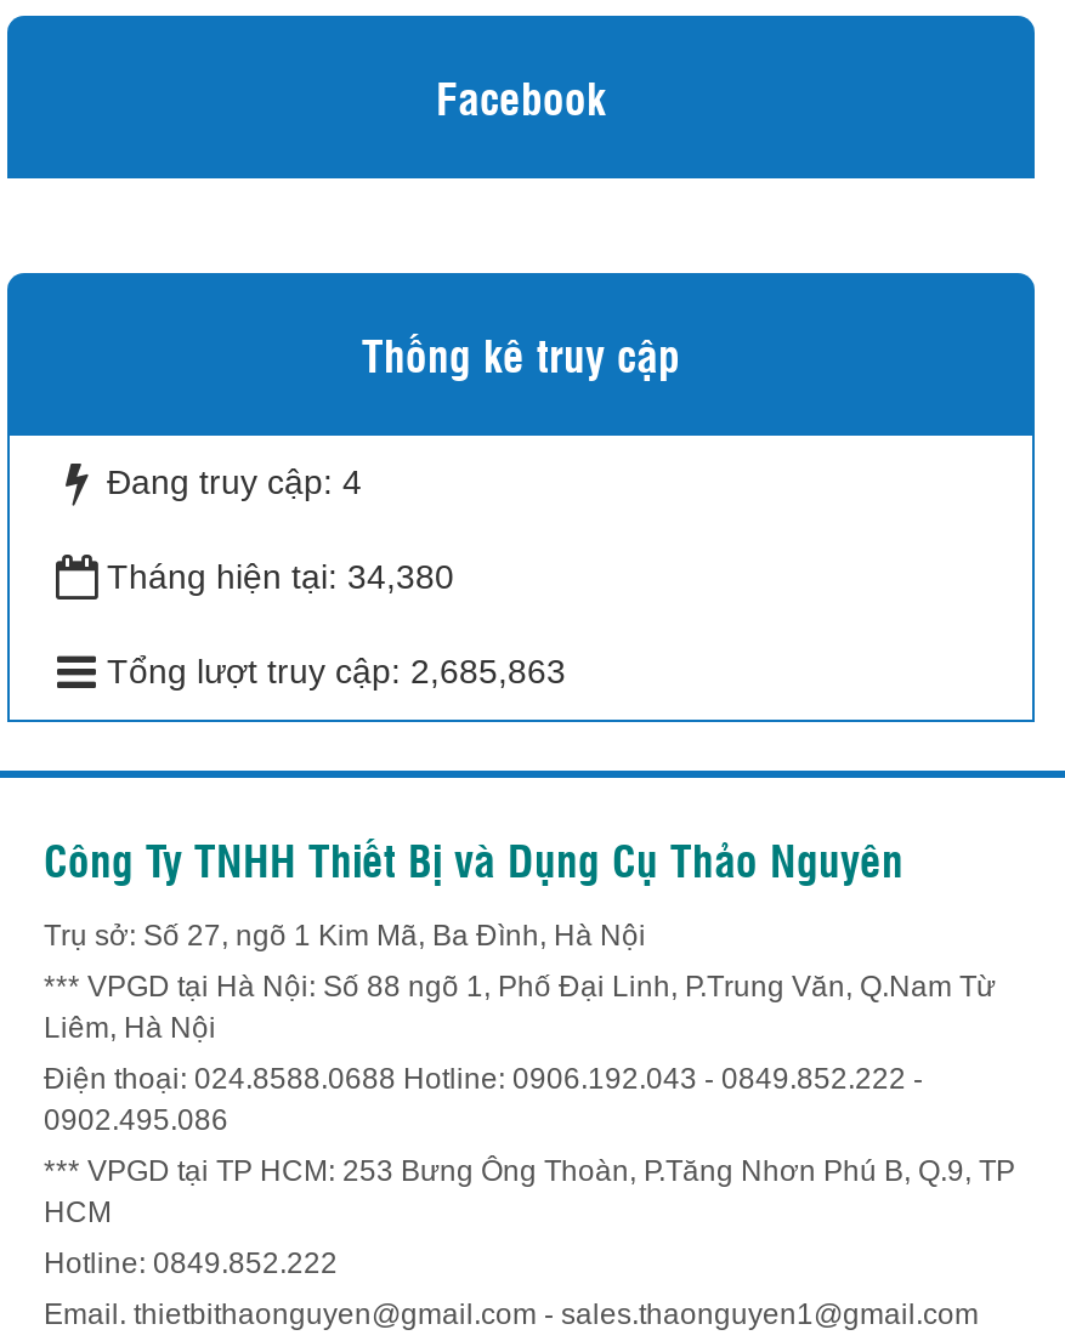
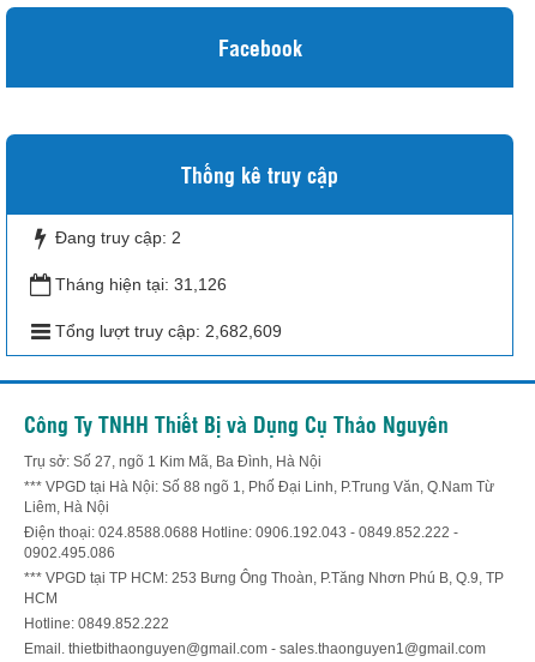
- Đang truy cập: 4
+ Đang truy cập: 2

- Tháng hiện tại: 34,380
+ Tháng hiện tại: 31,126

- Tổng lượt truy cập: 2,685,863
+ Tổng lượt truy cập: 2,682,609
